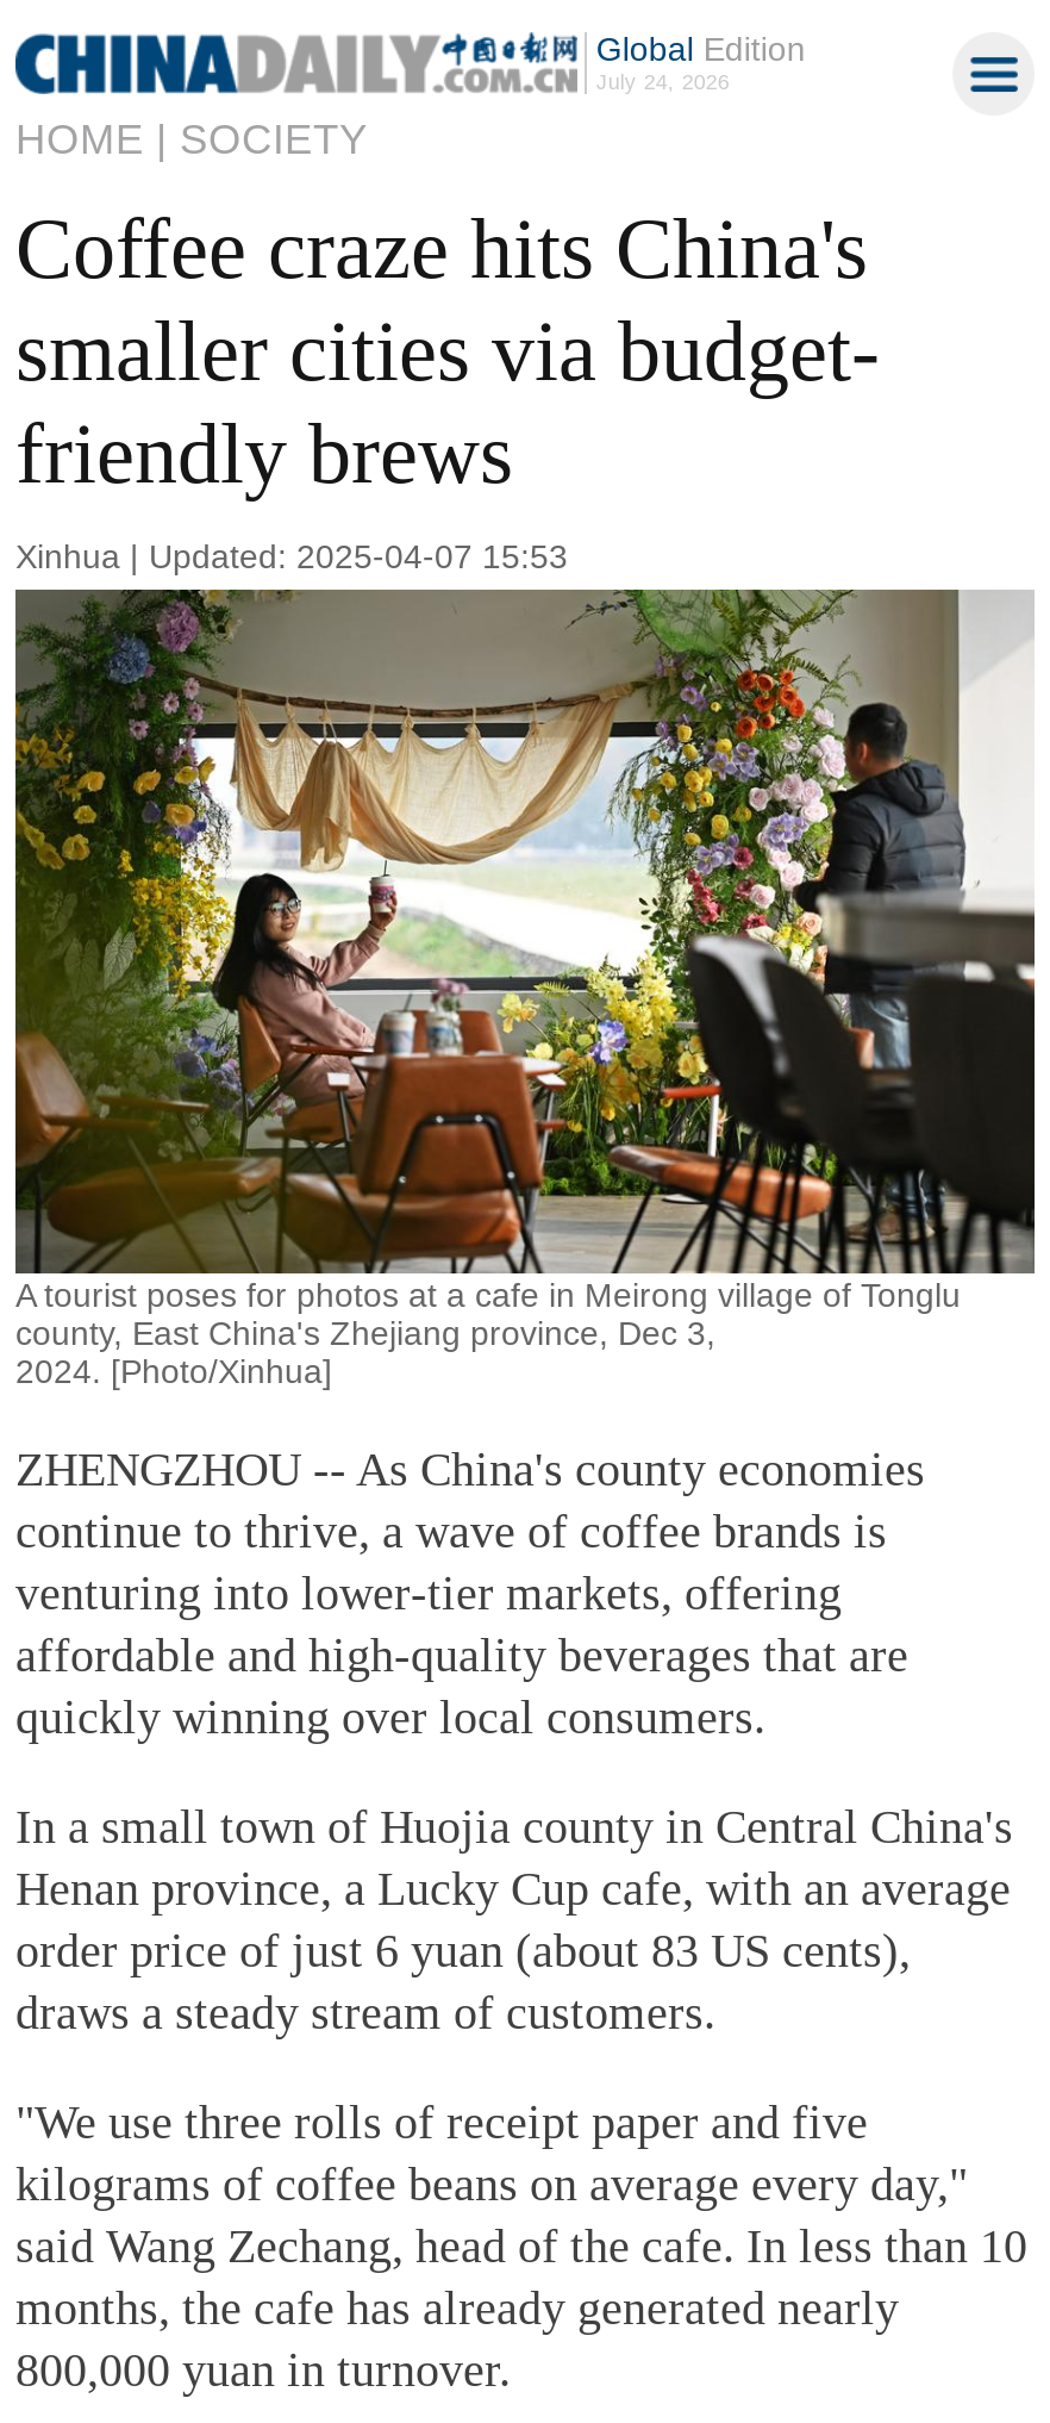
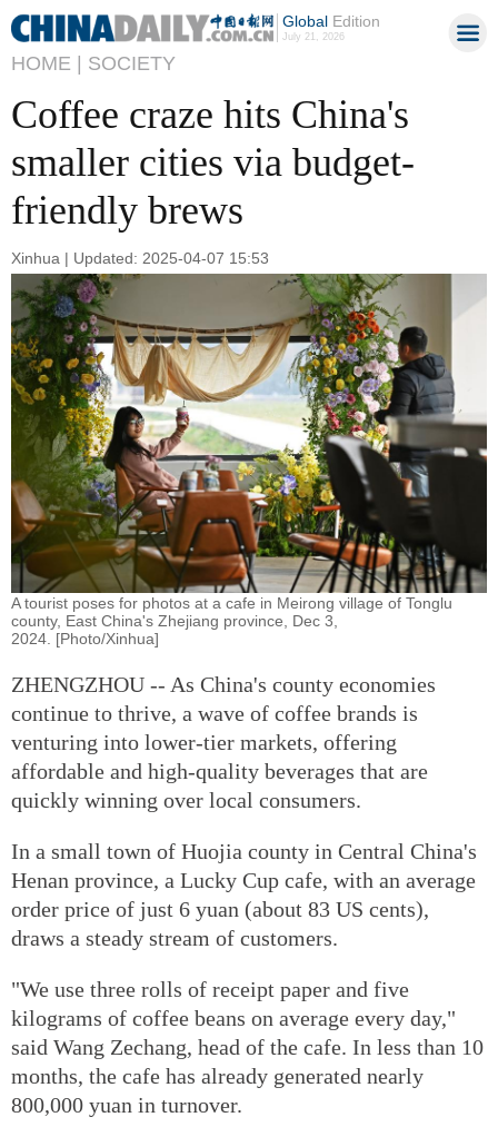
- July 24, 2026
+ July 21, 2026
